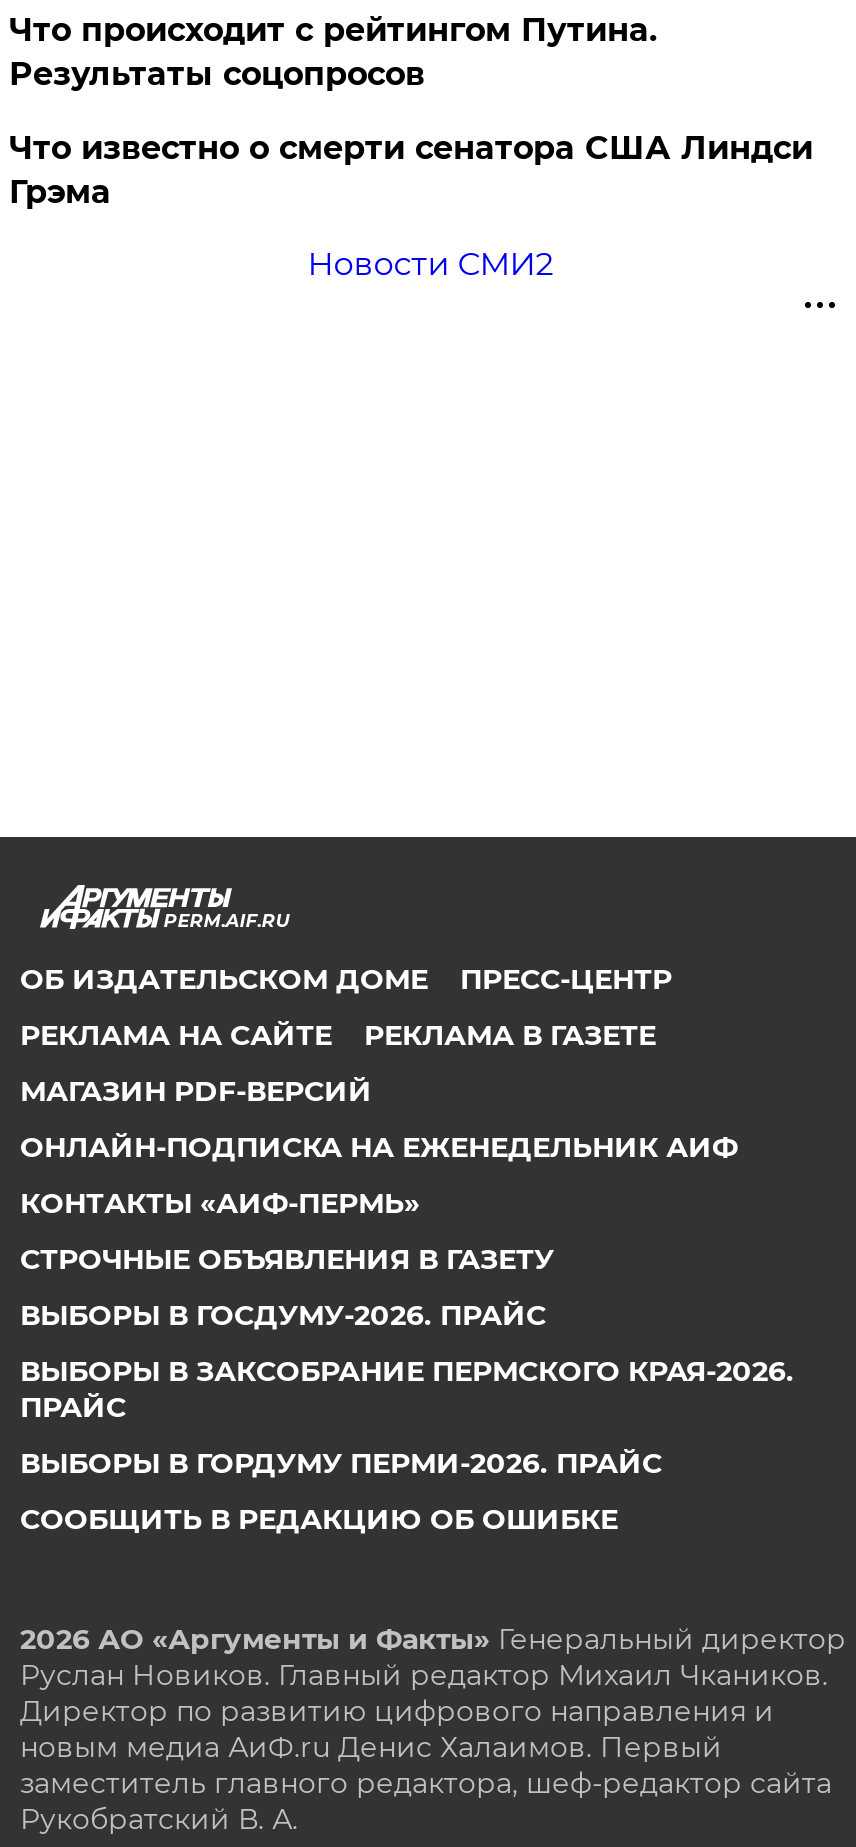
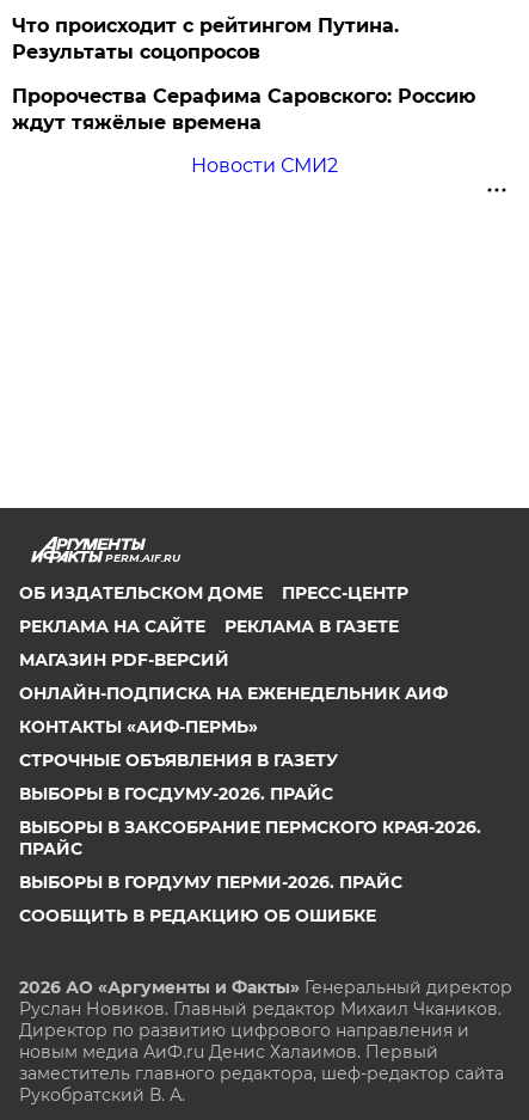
- Что известно о смерти сенатора США Линдси
- Грэма
+ Пророчества Серафима Саровского: Россию
+ ждут тяжёлые времена
